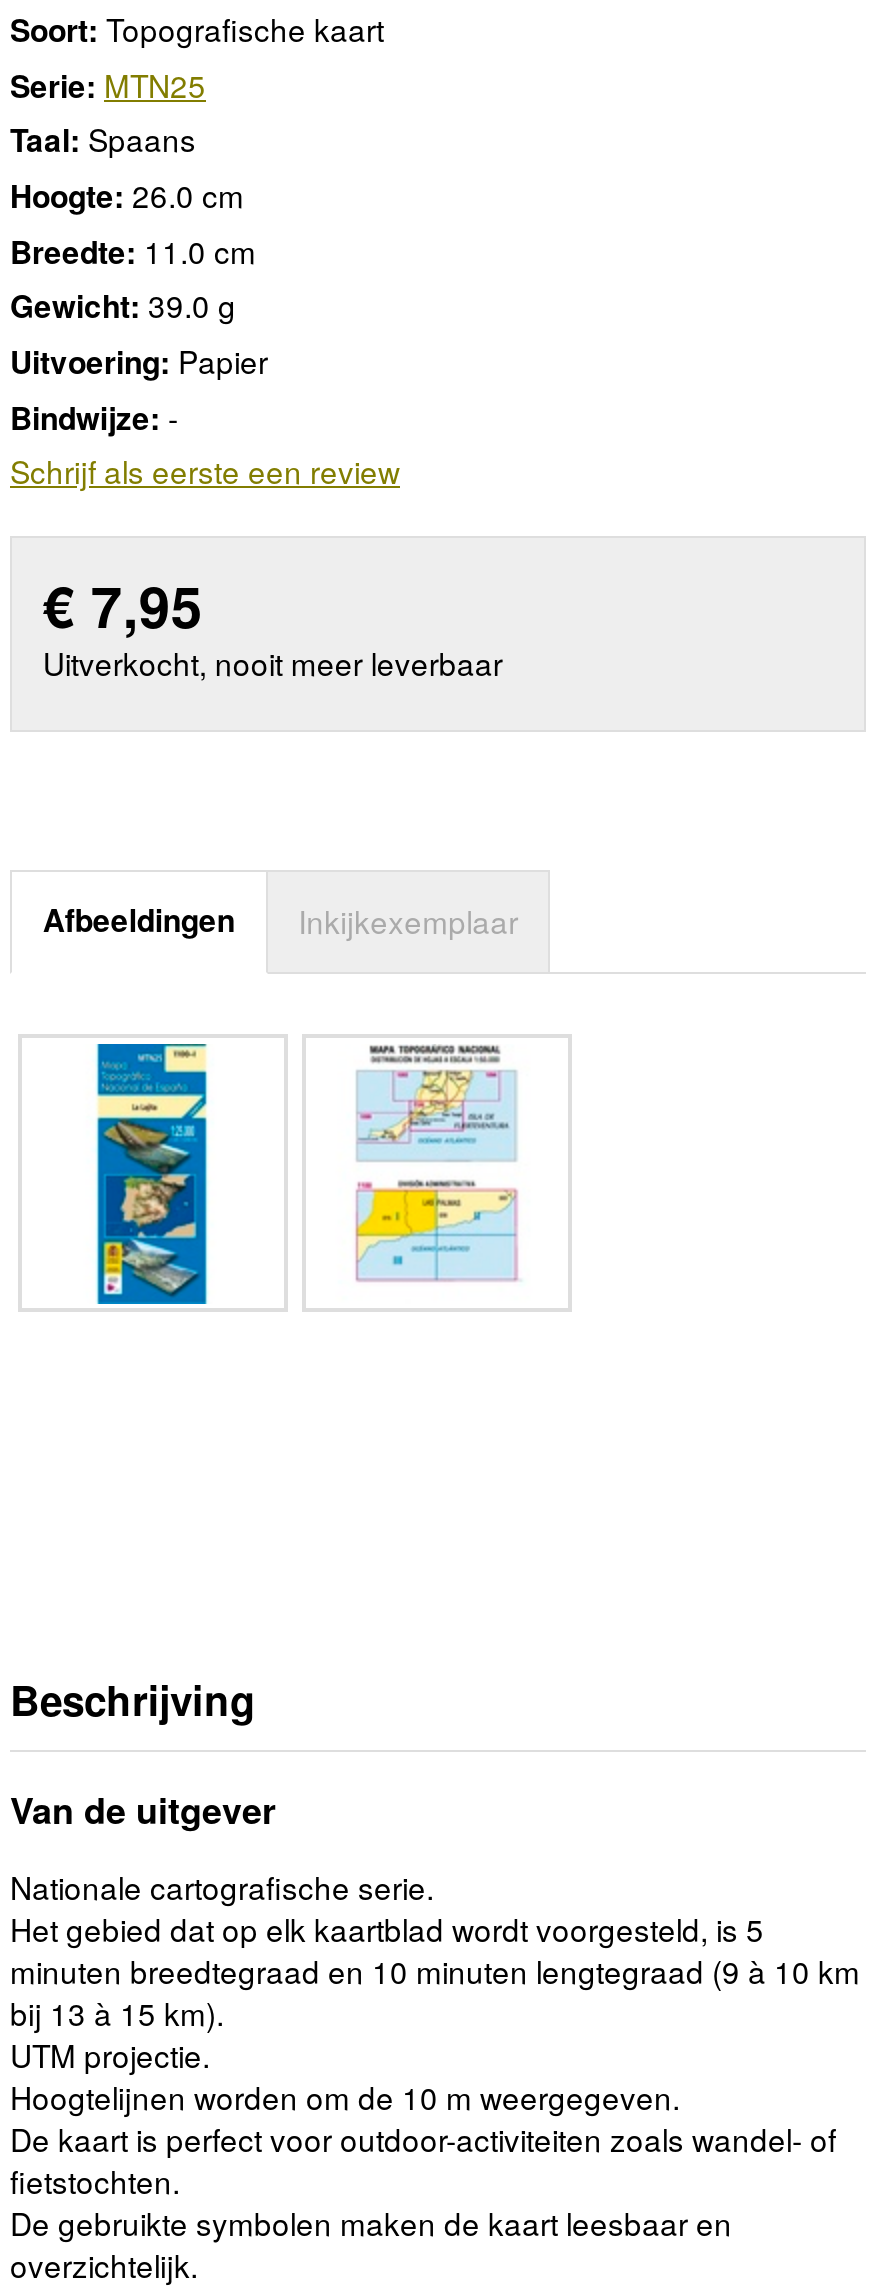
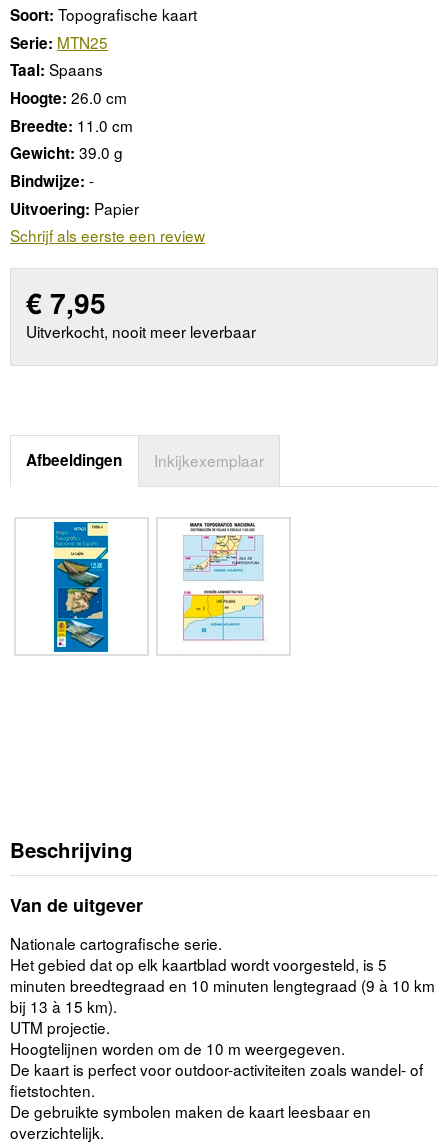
moved down: Uitvoering: Papier

moved up: Bindwijze: -
